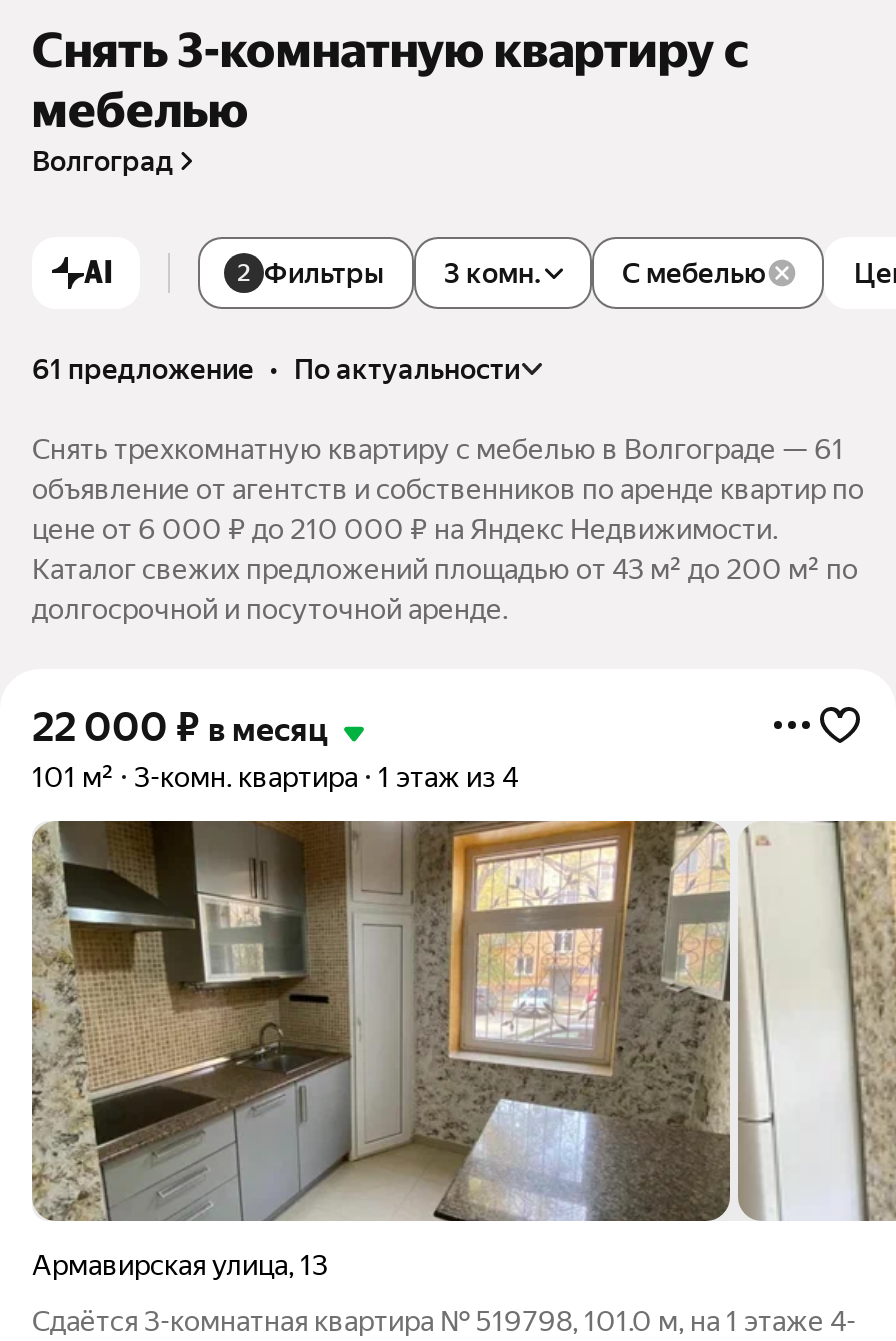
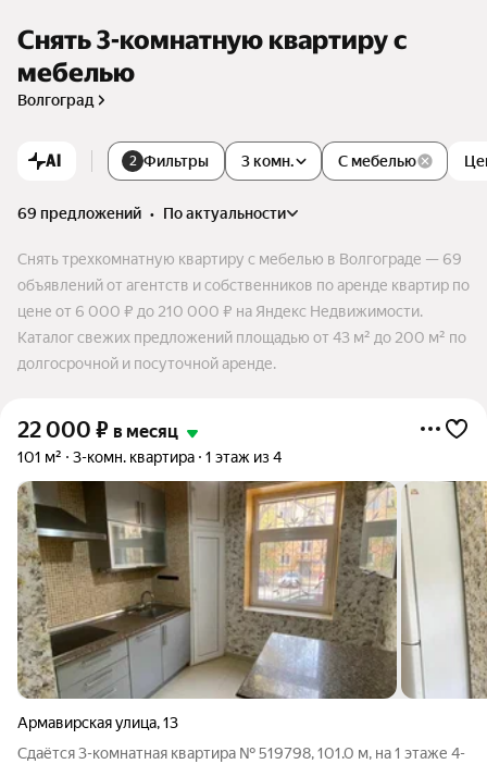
- 61 предложение • по актуальности
+ 69 предложений • по актуальности

- Снять трехкомнатную квартиру с мебелью в Волгограде — 61
+ Снять трехкомнатную квартиру с мебелью в Волгограде — 69

- объявление от агентств и собственников по аренде квартир по
+ объявлений от агентств и собственников по аренде квартир по
